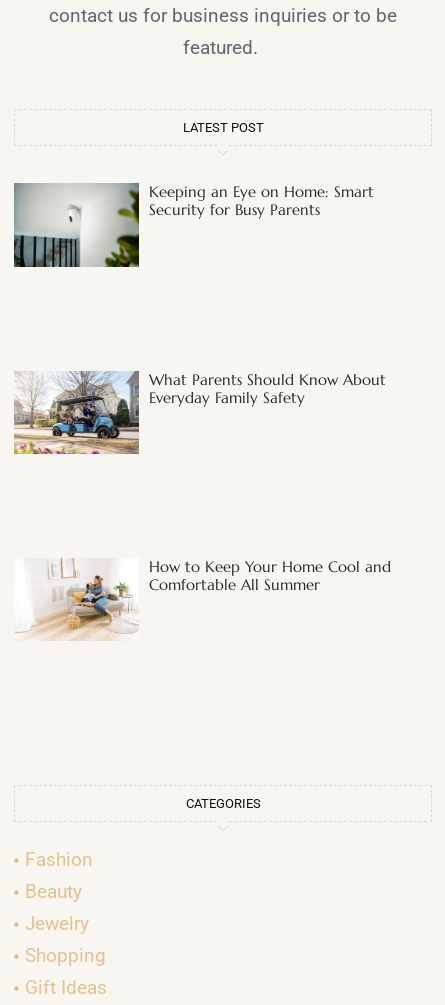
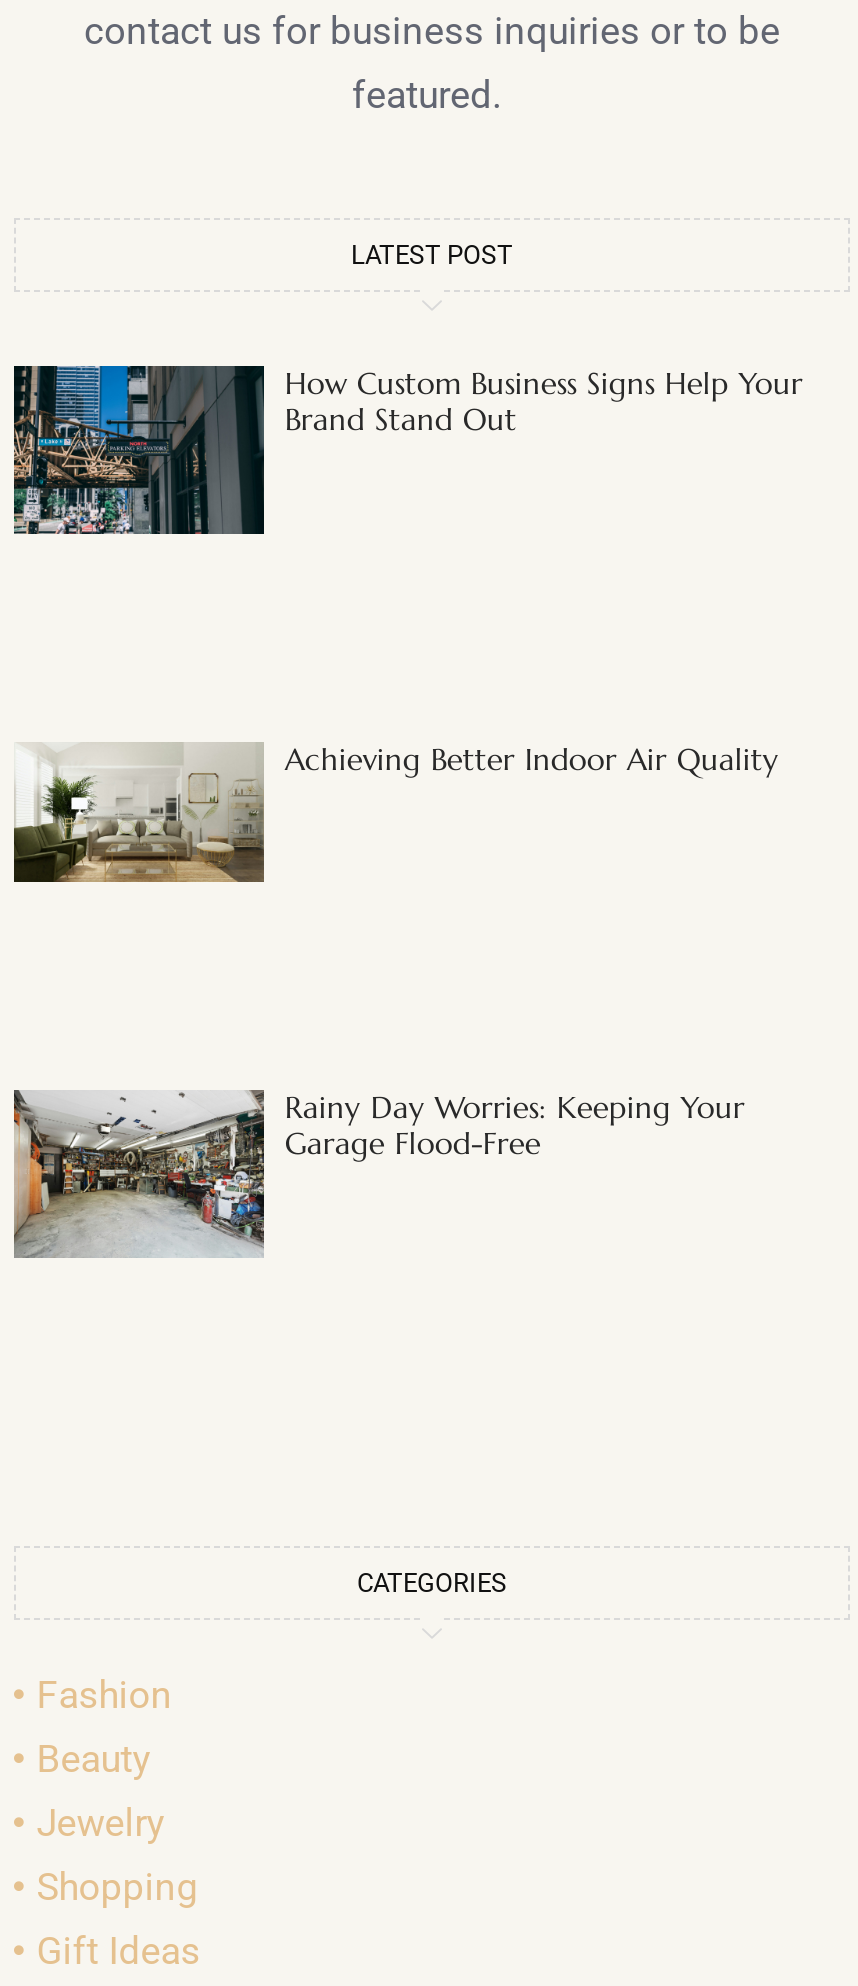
- [image]
- Keeping an Eye on Home: Smart
- Security for Busy Parents
+ [image]
+ How Custom Business Signs Help Your
+ Brand Stand Out

- [image]
- What Parents Should Know About
- Everyday Family Safety
+ [image]
+ Achieving Better Indoor Air Quality

- [image]
- How to Keep Your Home Cool and
- Comfortable All Summer
+ [image]
+ Rainy Day Worries: Keeping Your
+ Garage Flood-Free
